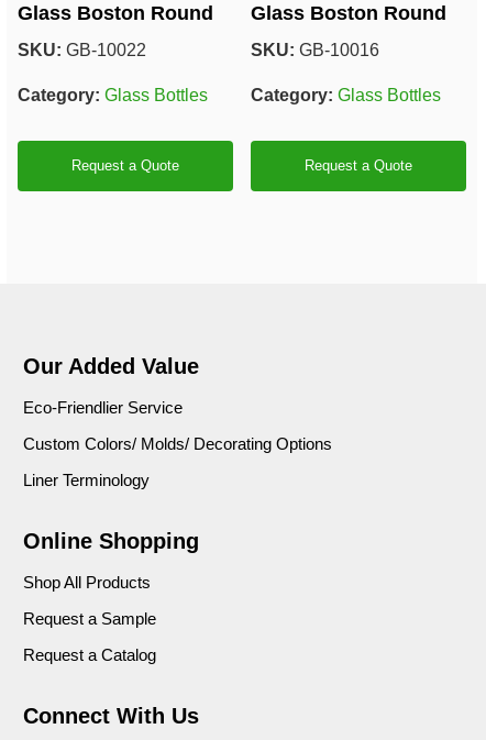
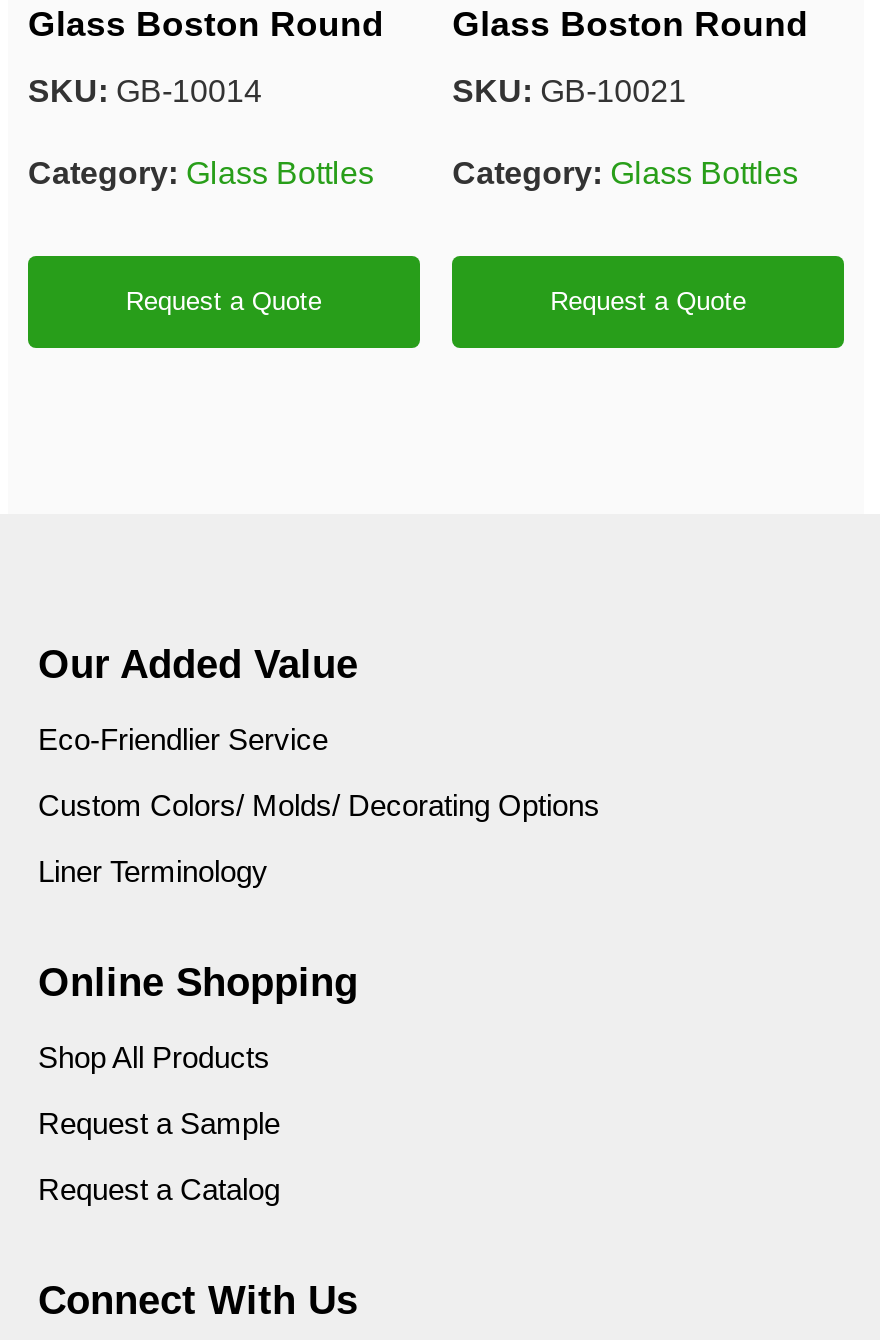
- SKU: GB-10022
+ SKU: GB-10014

- SKU: GB-10016
+ SKU: GB-10021
